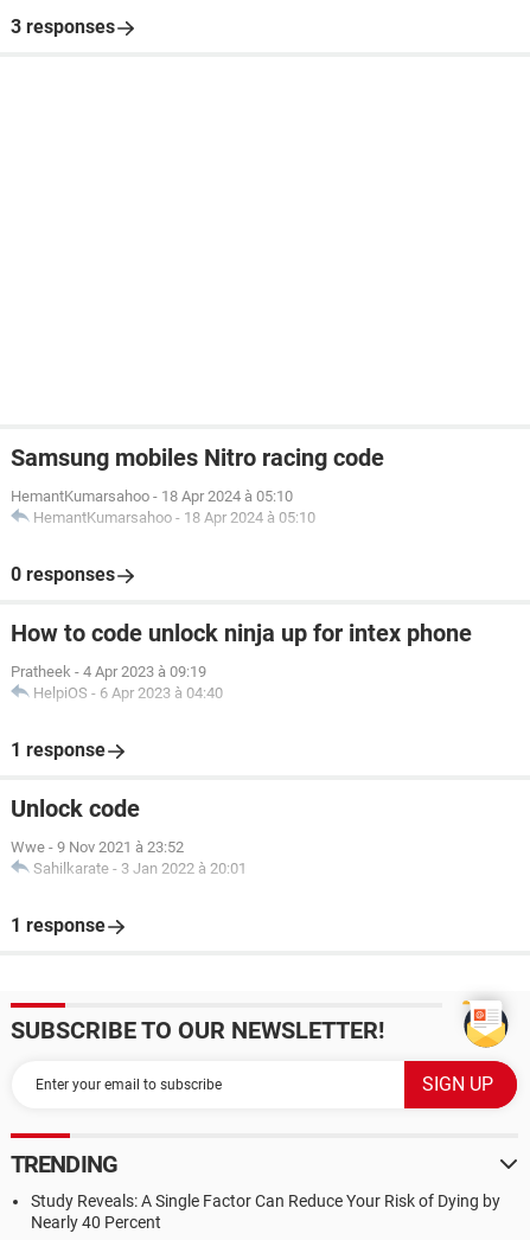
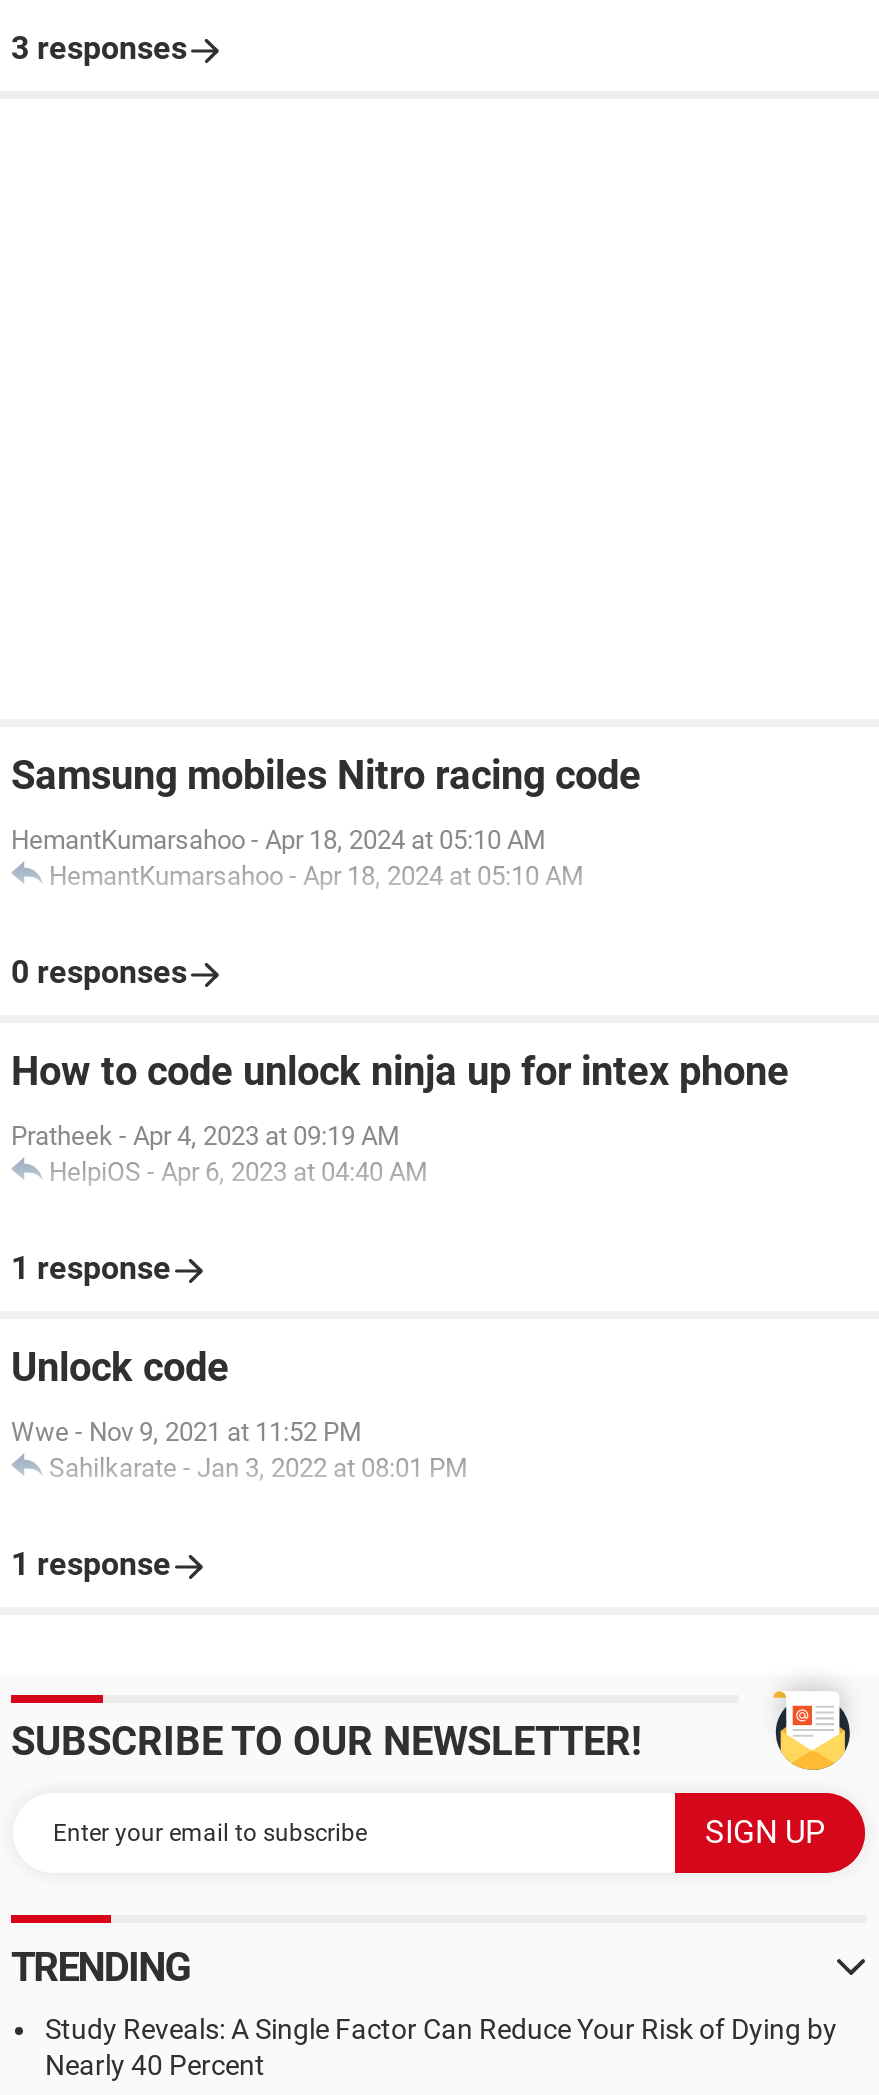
- HemantKumarsahoo - 18 Apr 2024 à 05:10
- HemantKumarsahoo - 18 Apr 2024 à 05:10
+ HemantKumarsahoo - Apr 18, 2024 at 05:10 AM
+ HemantKumarsahoo - Apr 18, 2024 at 05:10 AM

- Pratheek - 4 Apr 2023 à 09:19
- HelpiOS - 6 Apr 2023 à 04:40
+ Pratheek - Apr 4, 2023 at 09:19 AM
+ HelpiOS - Apr 6, 2023 at 04:40 AM

- Wwe - 9 Nov 2021 à 23:52
- Sahilkarate - 3 Jan 2022 à 20:01
+ Wwe - Nov 9, 2021 at 11:52 PM
+ Sahilkarate - Jan 3, 2022 at 08:01 PM
